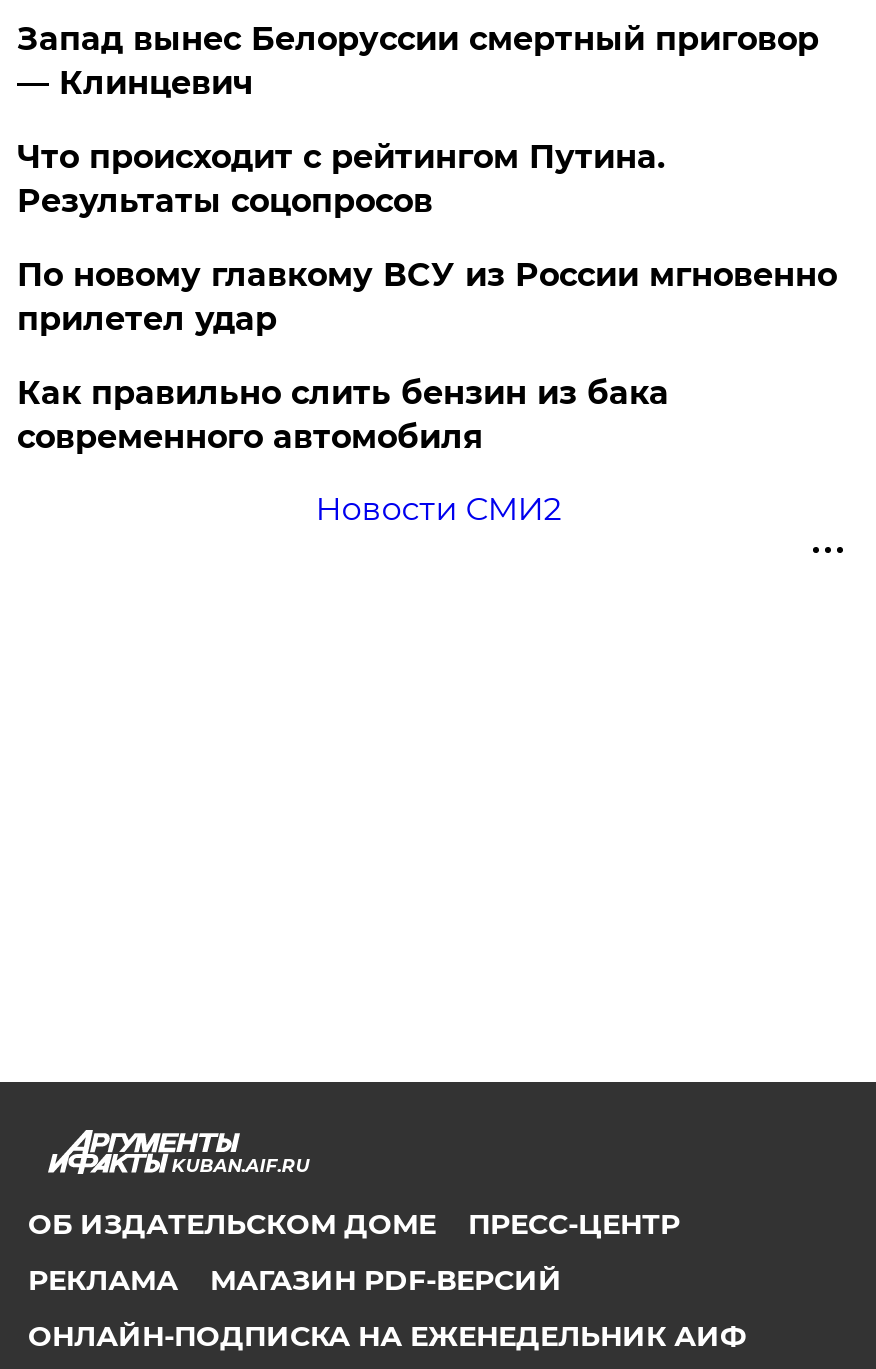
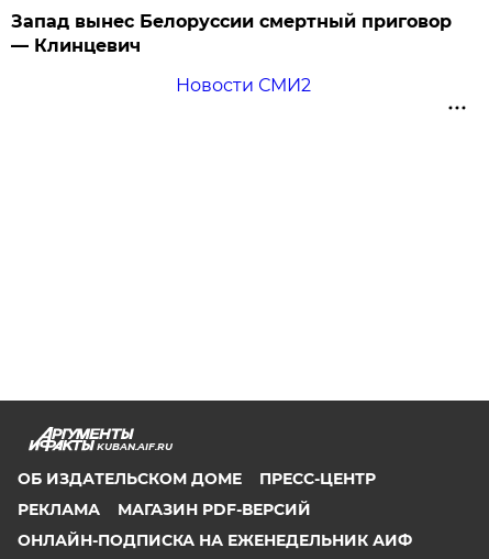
- Что происходит с рейтингом Путина.
- Результаты соцопросов
- По новому главкому ВСУ из России мгновенно
- прилетел удар
- Как правильно слить бензин из бака
- современного автомобиля
